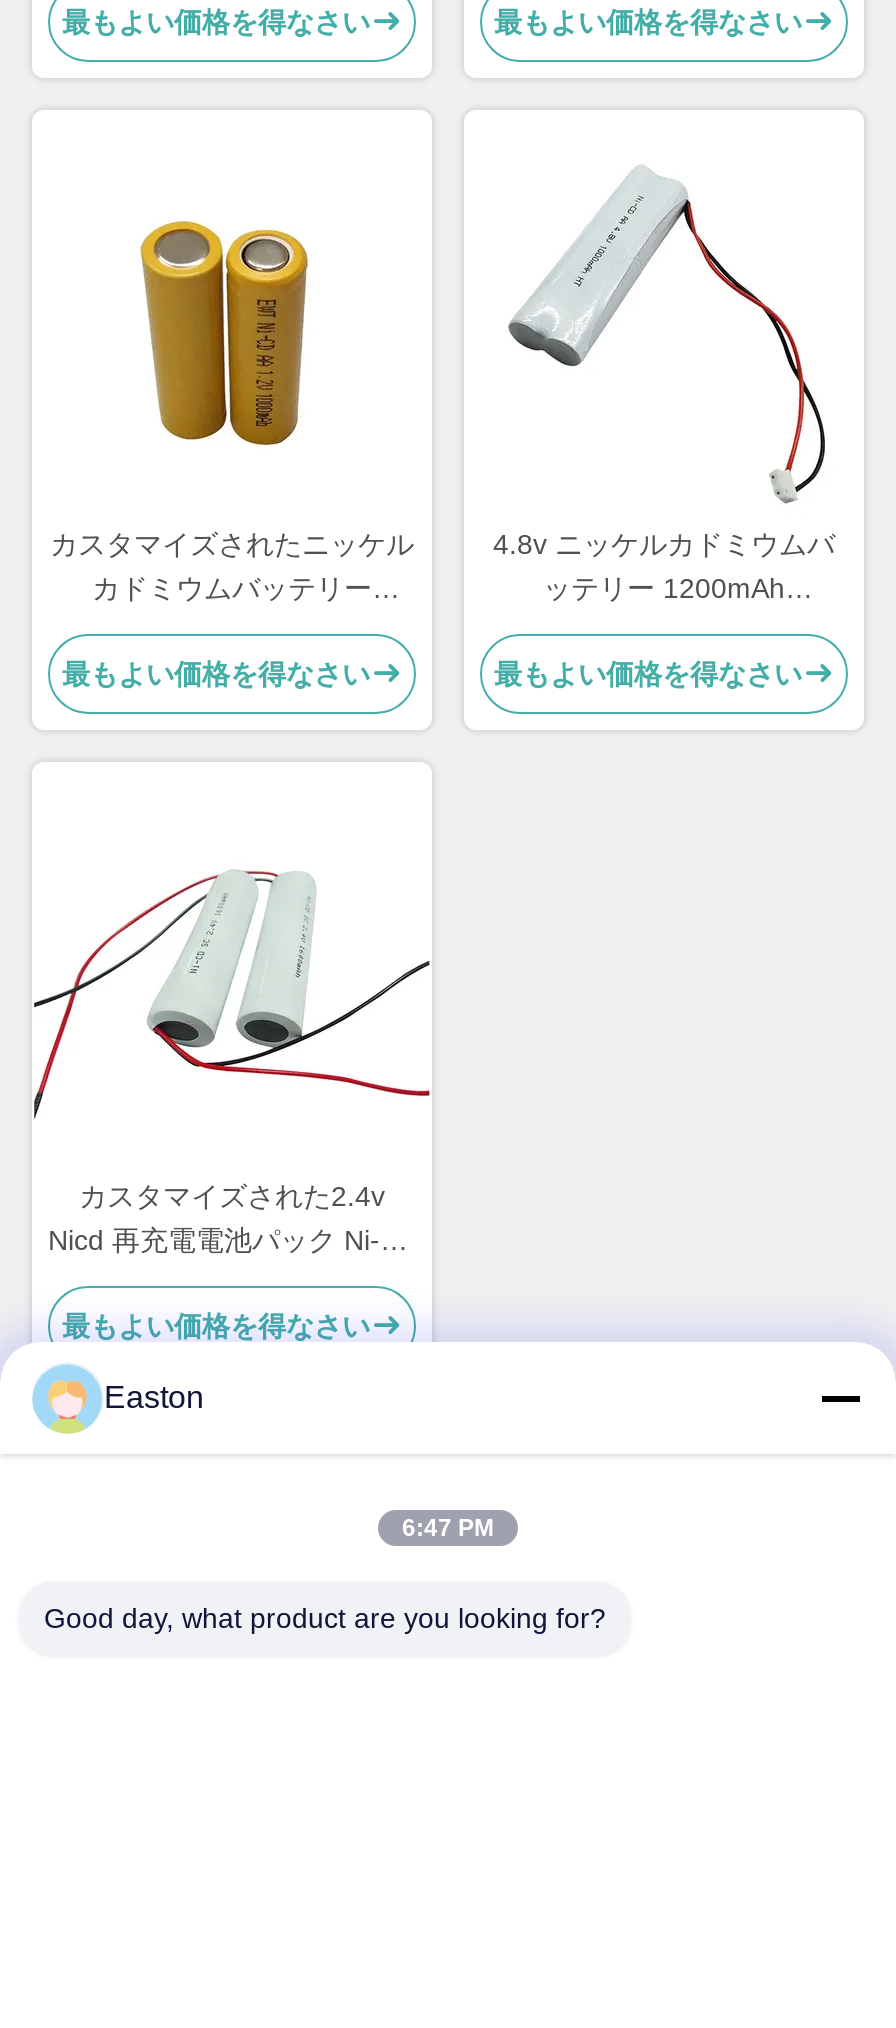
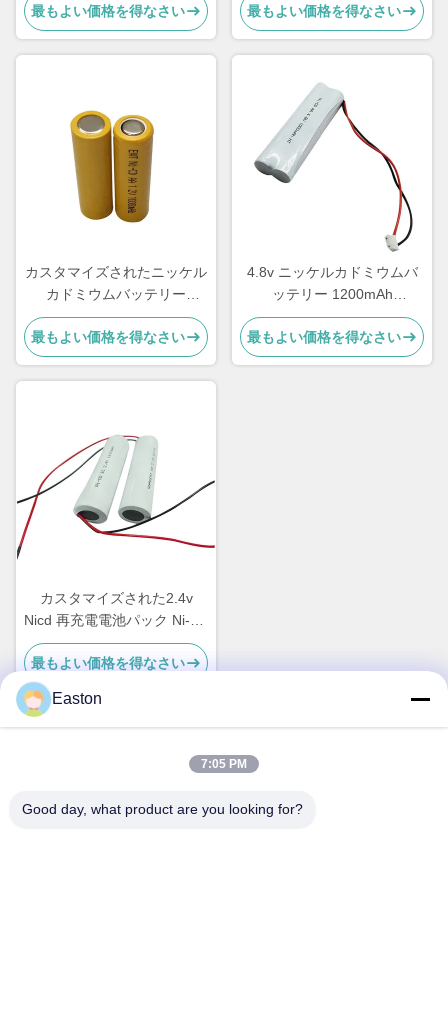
- 6:47 PM
+ 7:05 PM
